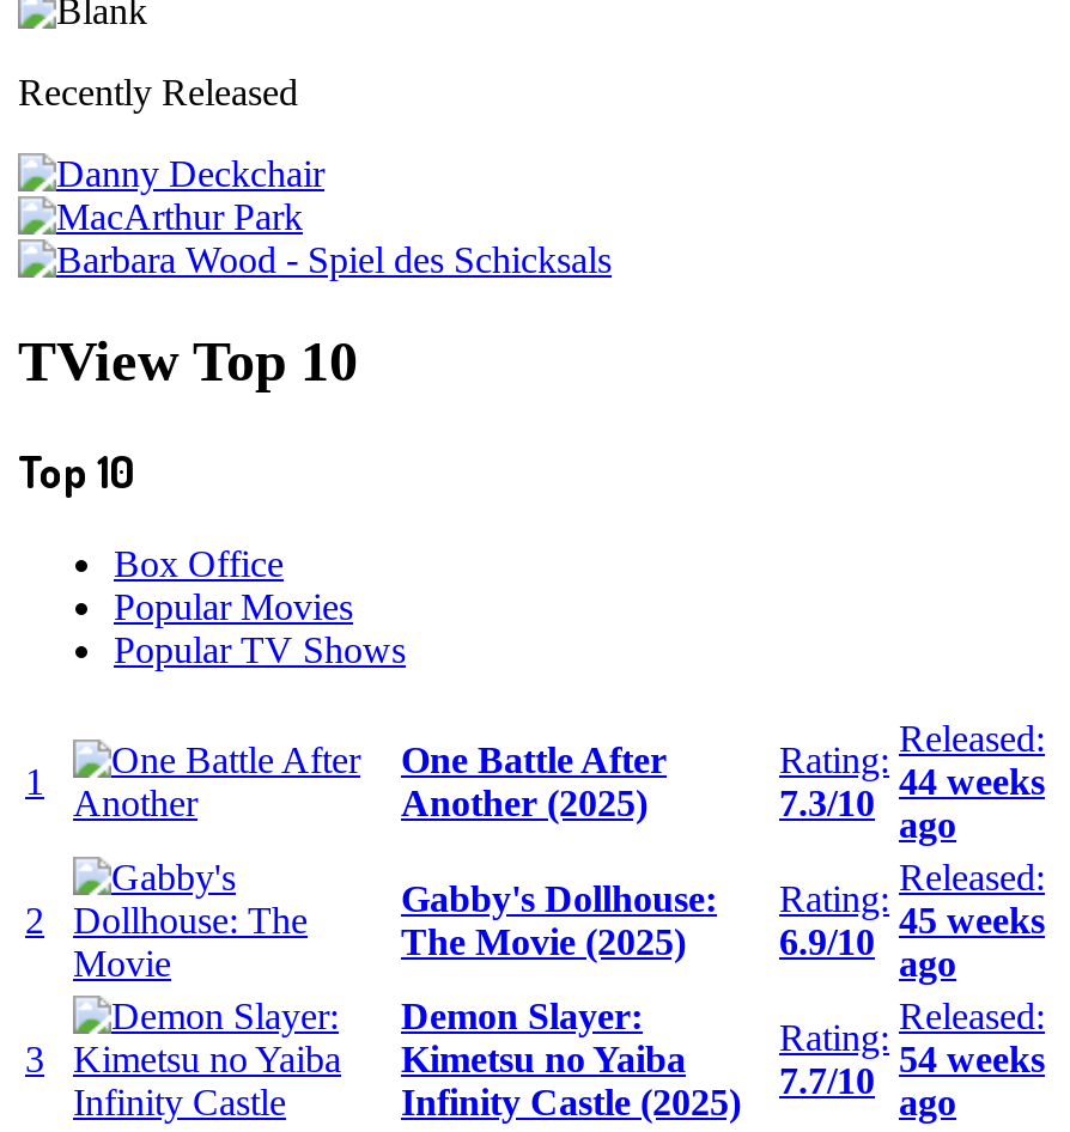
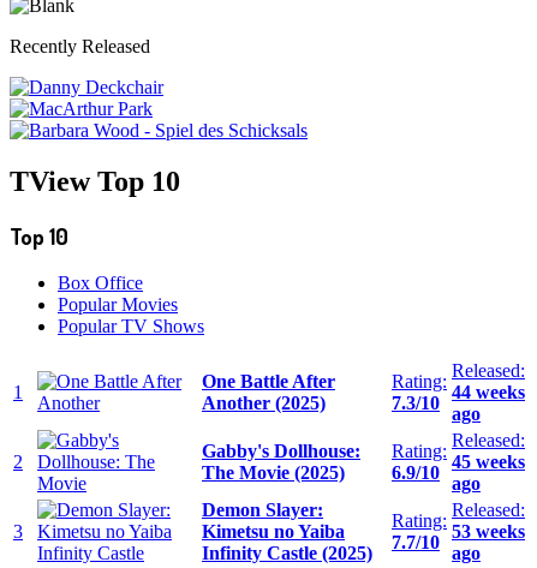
- 54 weeks
+ 53 weeks
